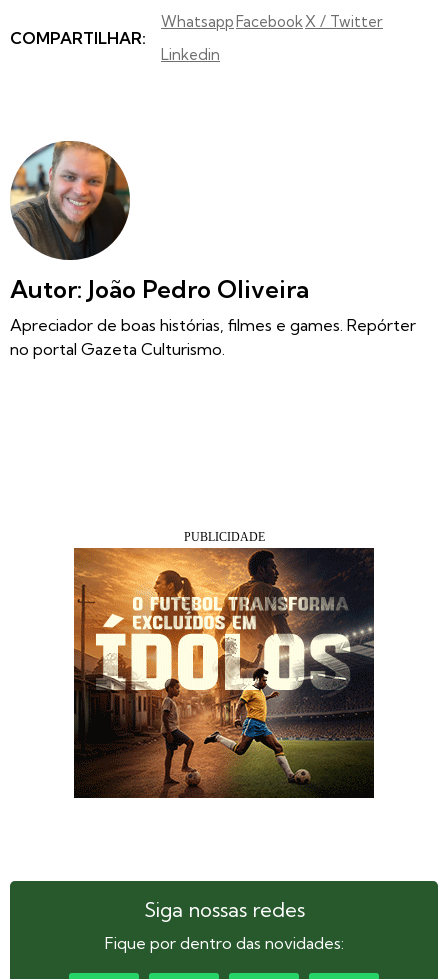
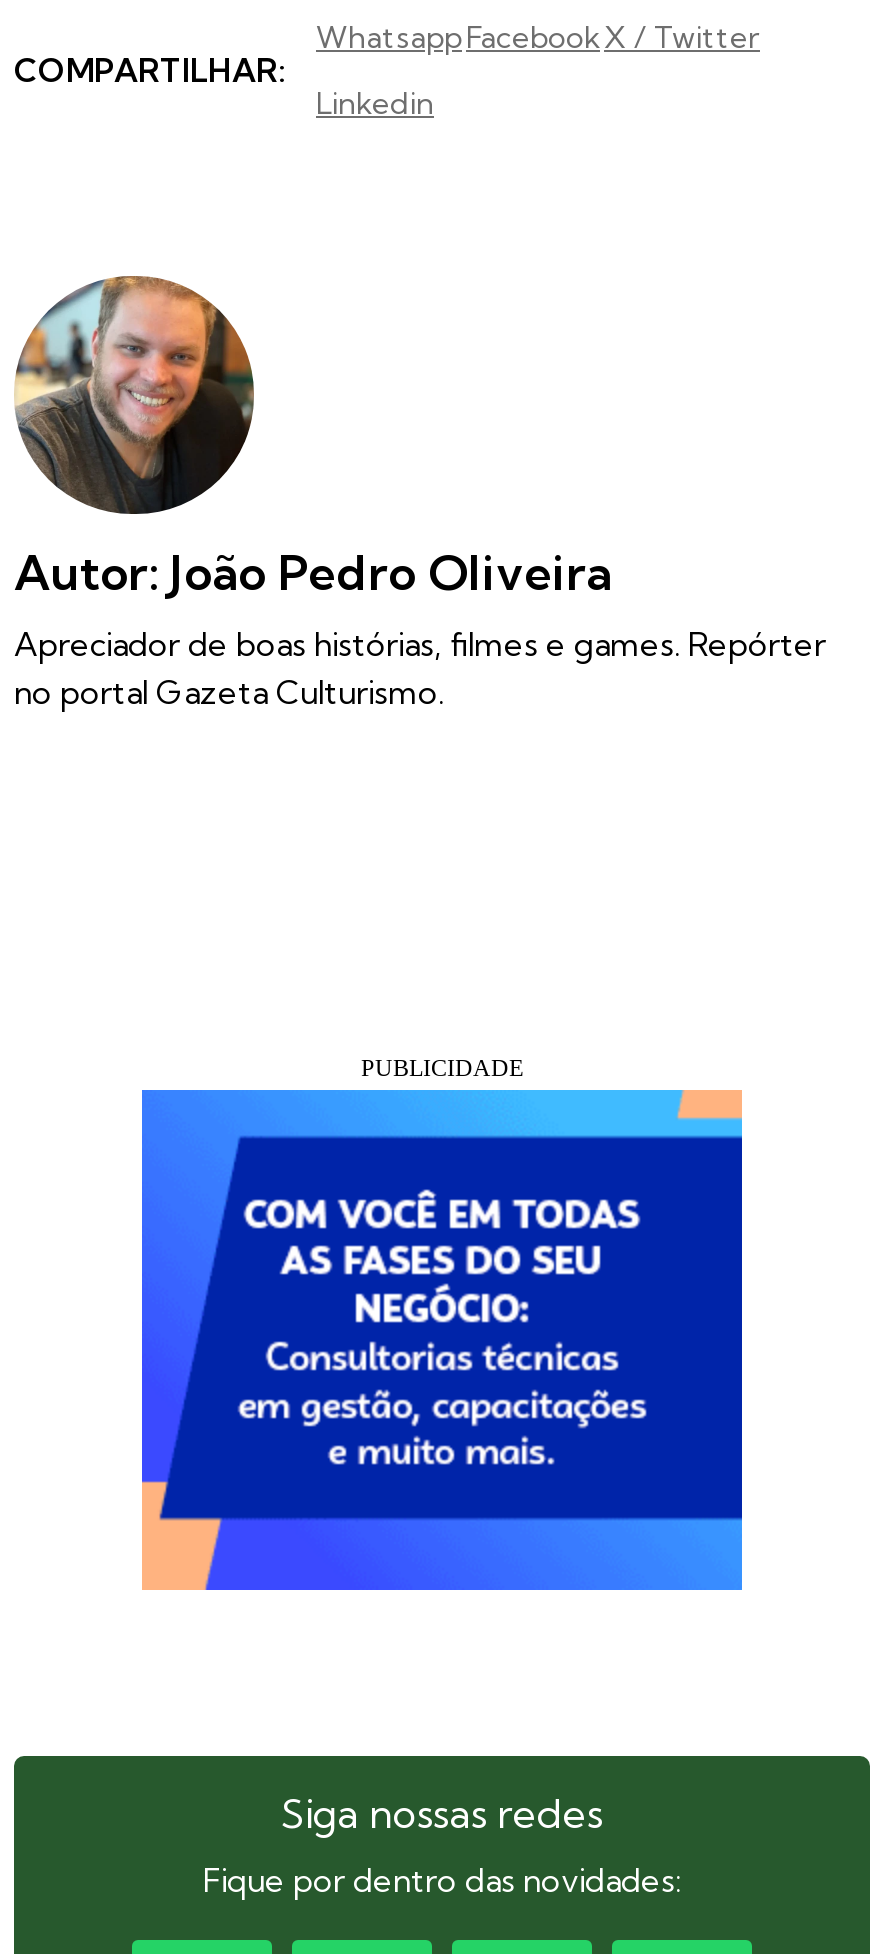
- [image]
+ [image]
